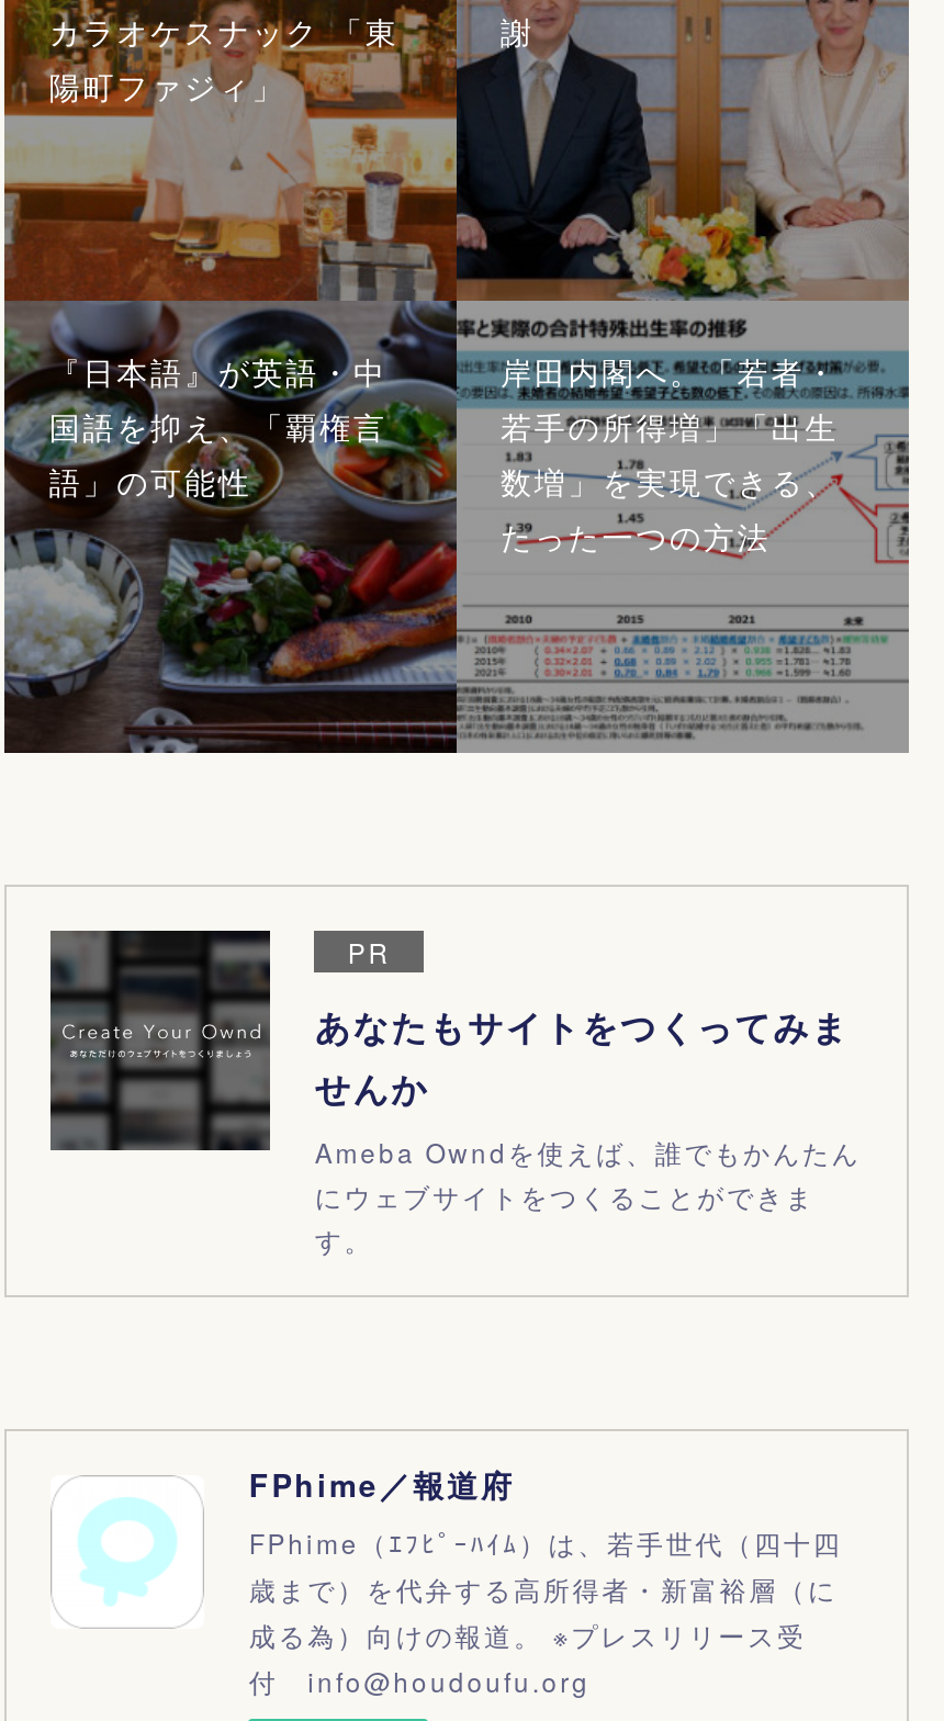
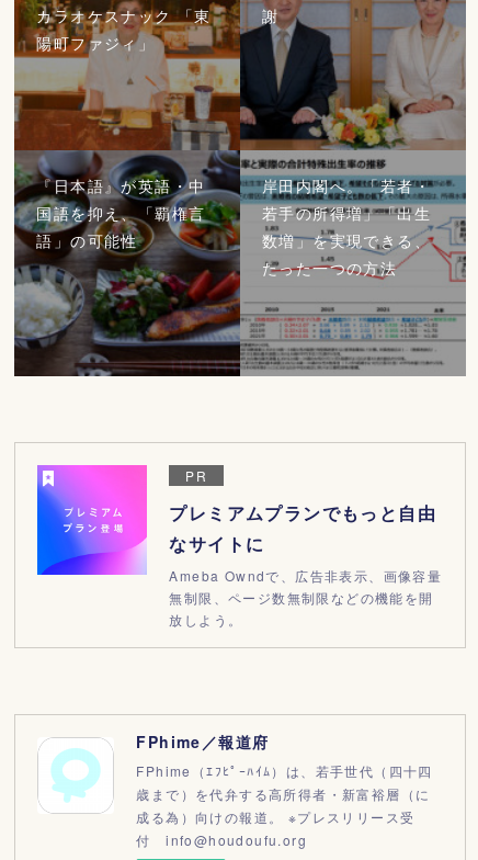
- [image]
- あなたもサイトをつくってみま
- せんか
- Ameba Owndを使えば、誰でもかんたん
- にウェブサイトをつくることができま
- す。
+ [image]
+ プレミアムプランでもっと自由
+ なサイトに
+ Ameba Owndで、広告非表示、画像容量
+ 無制限、ページ数無制限などの機能を開
+ 放しよう。
